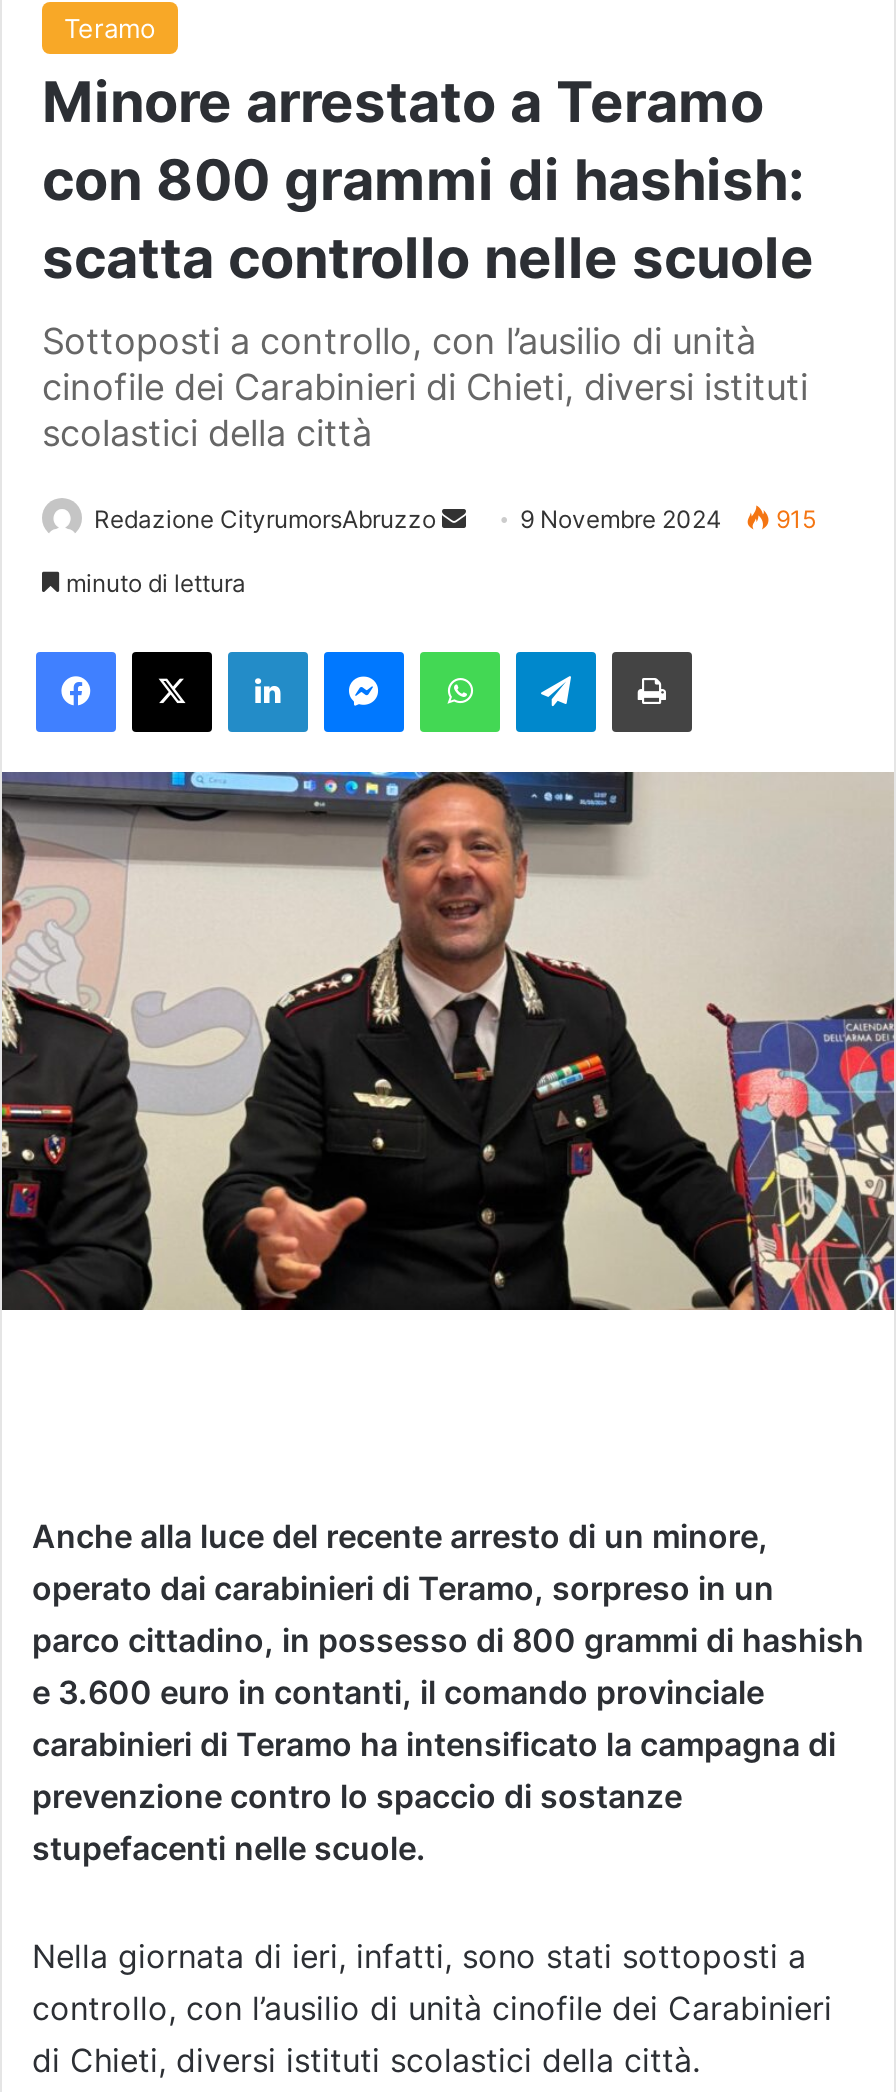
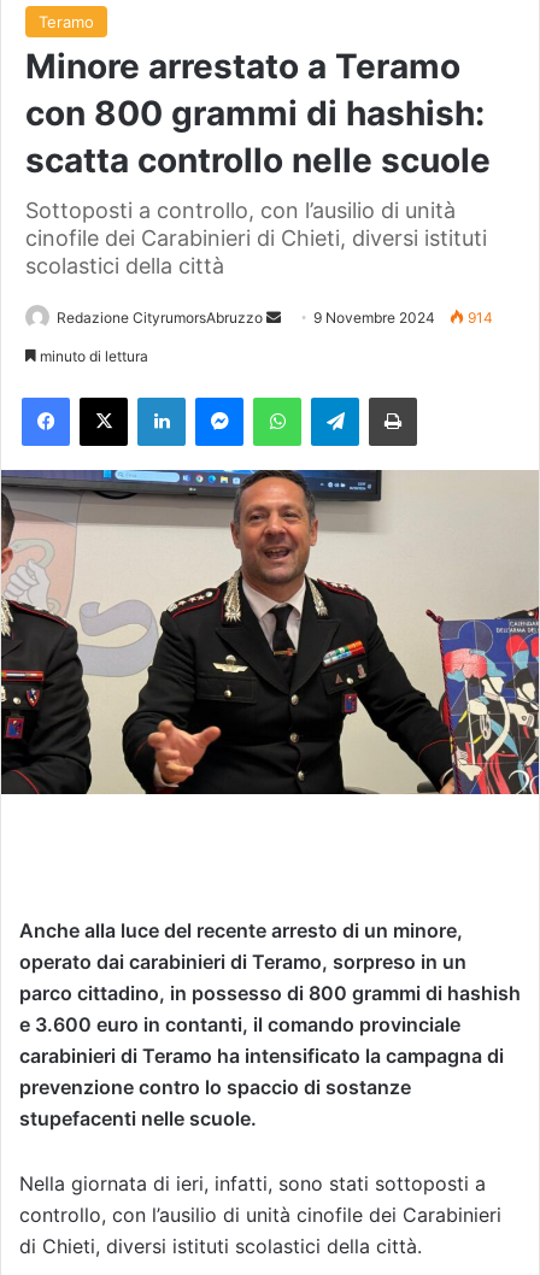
- 915
+ 914
